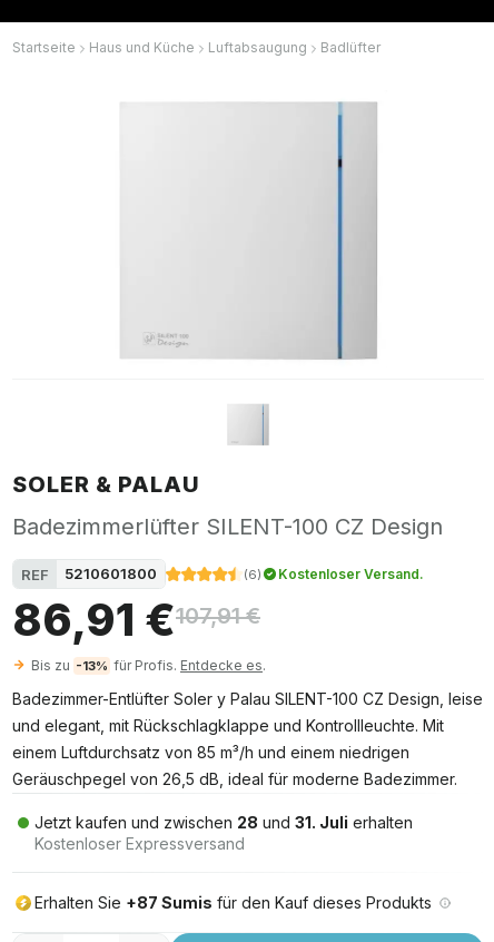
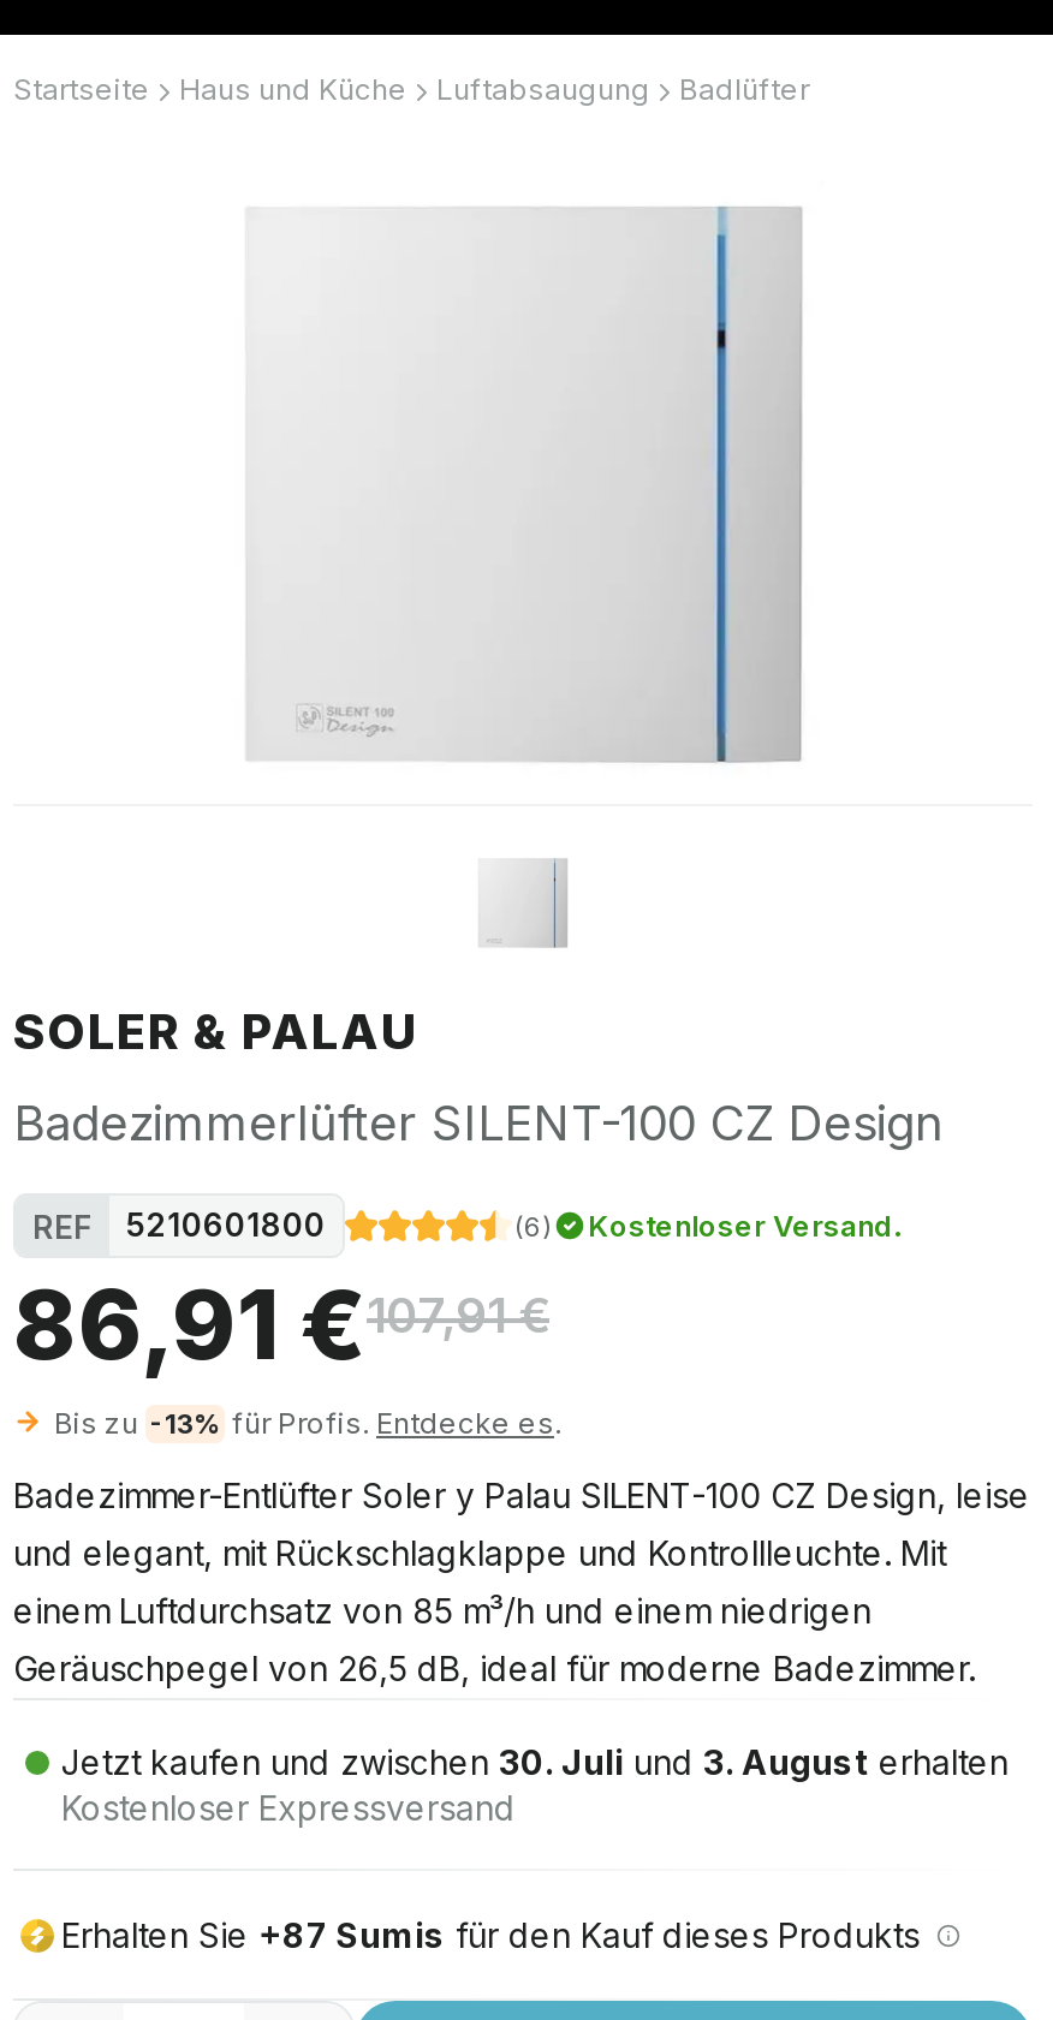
- Jetzt kaufen und zwischen 28 und 31. Juli erhalten
+ Jetzt kaufen und zwischen 30. Juli und 3. August erhalten
